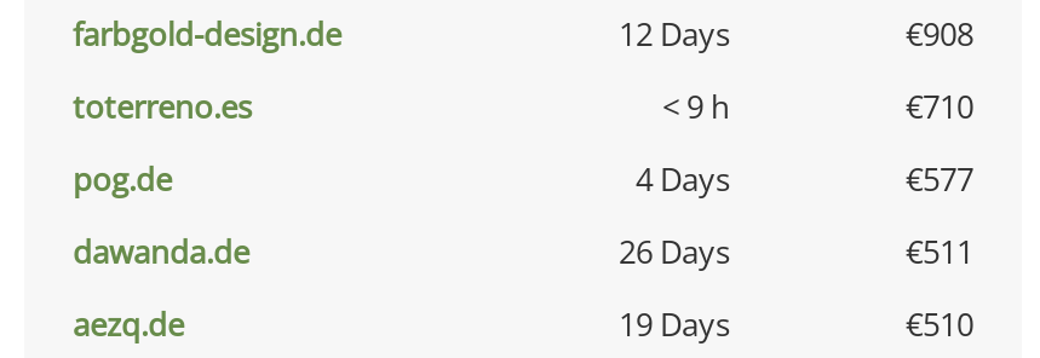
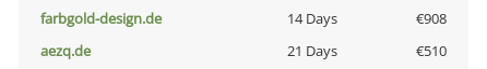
- 12 Days
+ 14 Days

- toterreno.es
- < 9 h
- €710
- pog.de
- 4 Days
- €577
- dawanda.de
- 26 Days
- €511

- 19 Days
+ 21 Days
